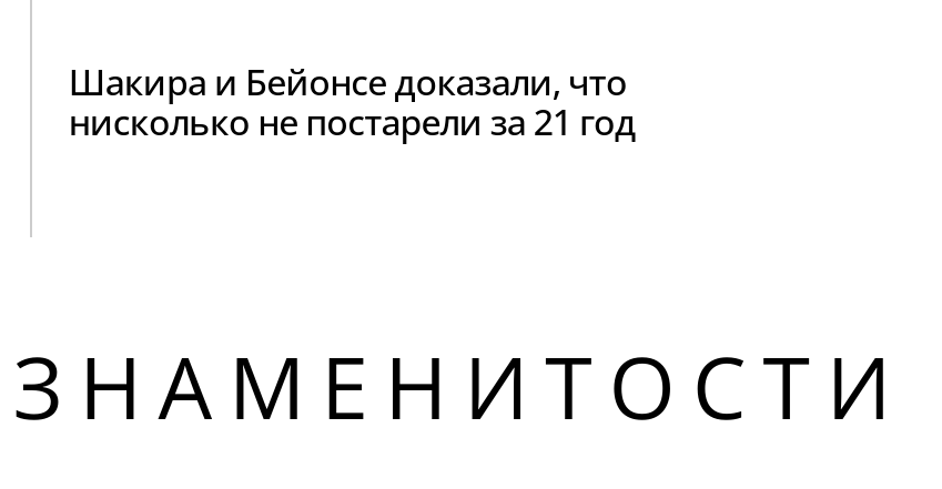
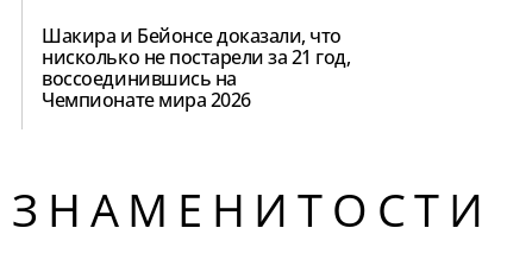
- нисколько не постарели за 21 год
+ нисколько не постарели за 21 год,
+ воссоединившись на
+ Чемпионате мира 2026
